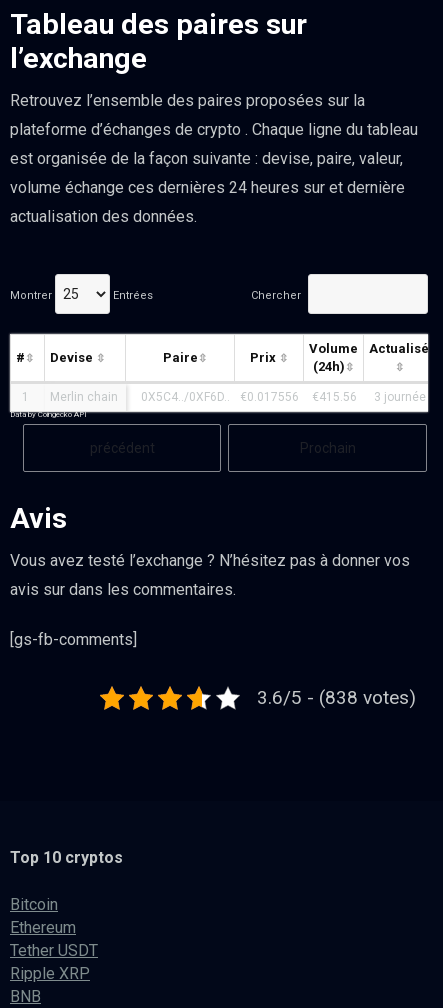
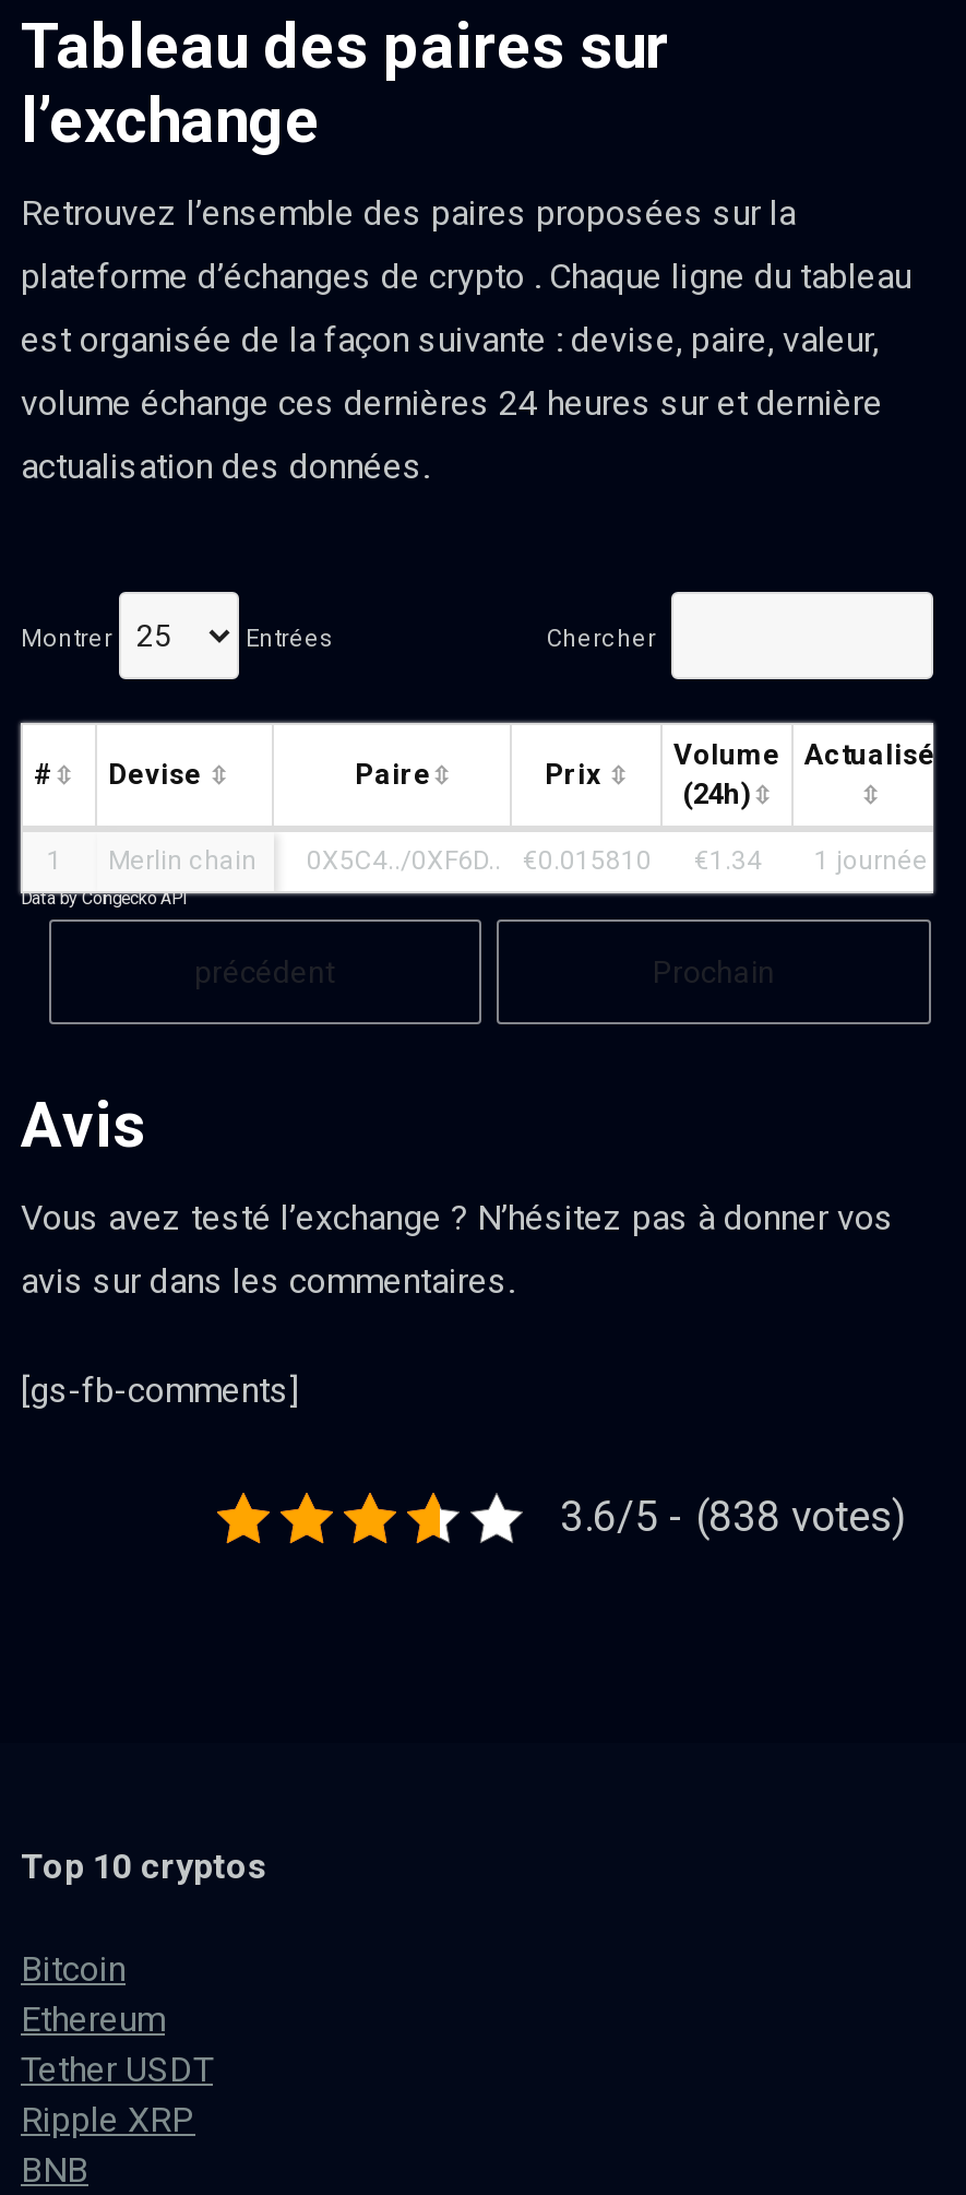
- €0.017556
+ €0.015810

- €415.56
+ €1.34

- 3 journée
+ 1 journée
